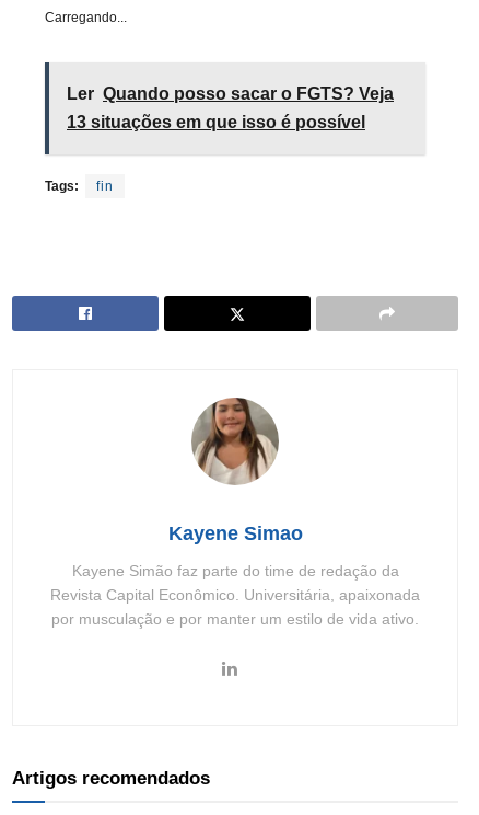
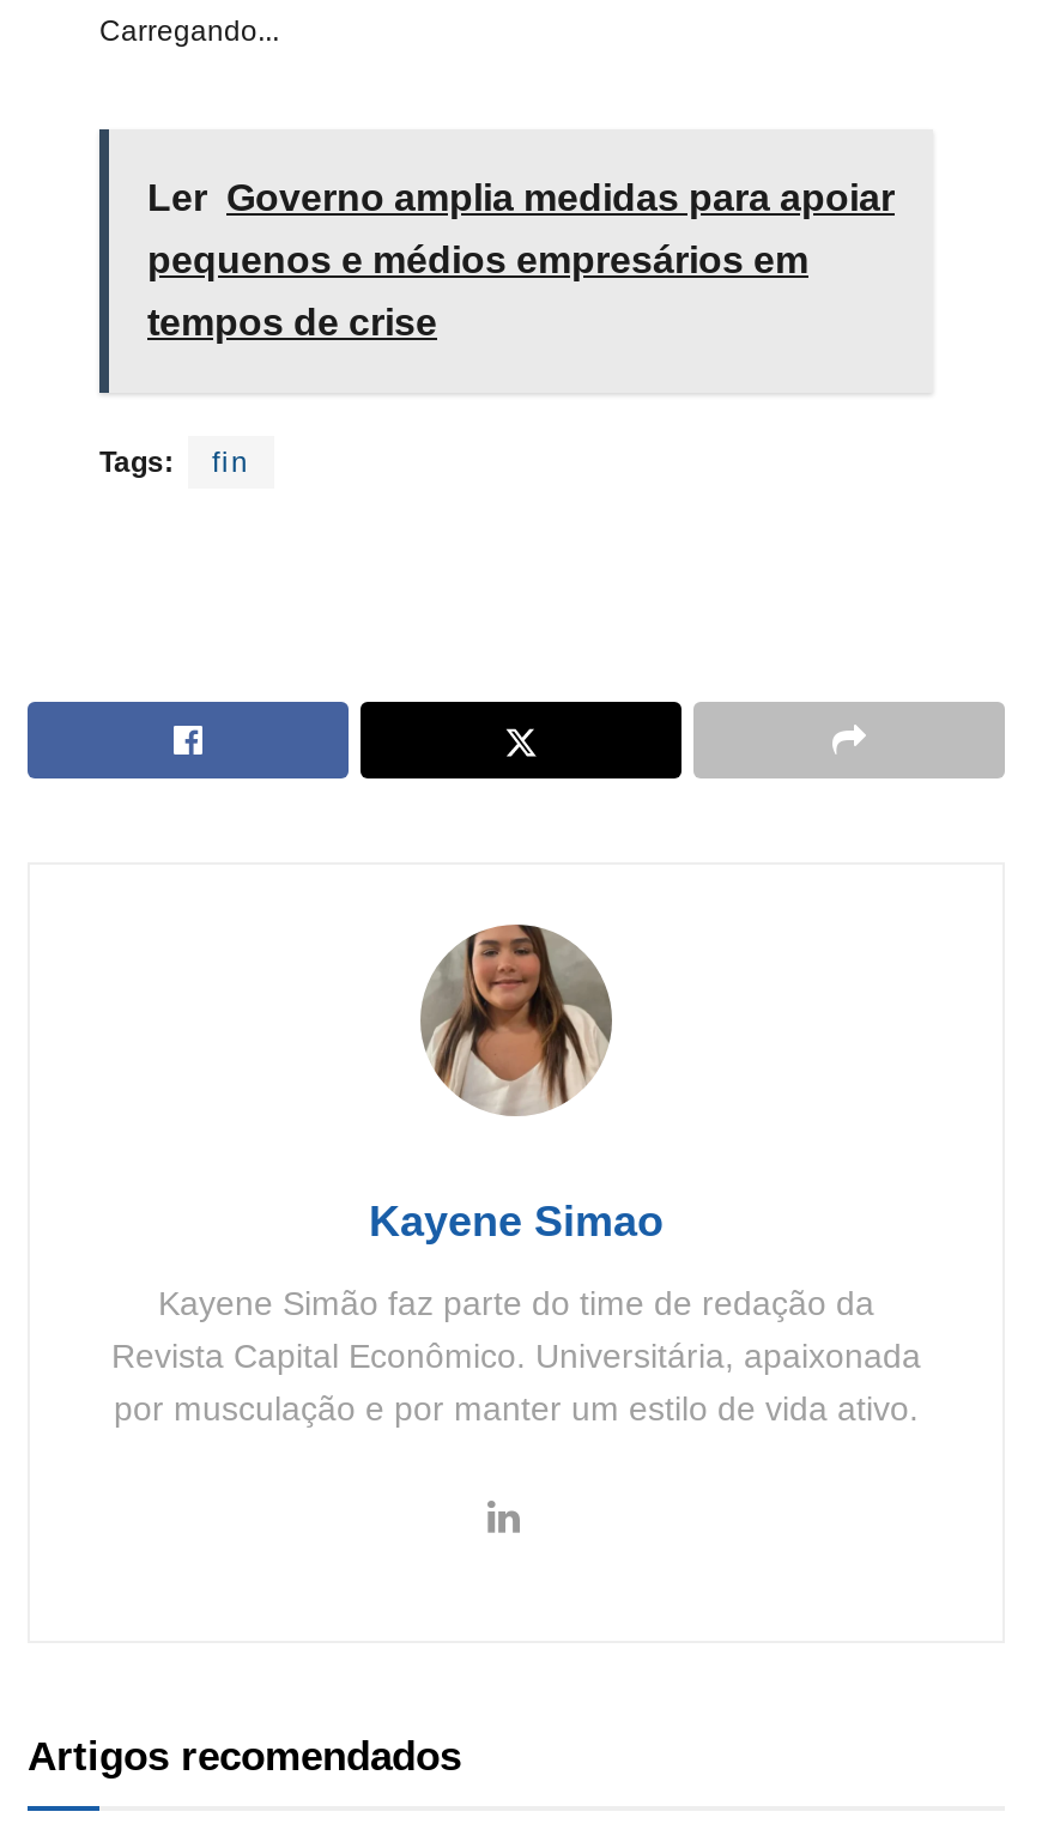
- Ler Quando posso sacar o FGTS? Veja
- 13 situações em que isso é possível
+ Ler Governo amplia medidas para apoiar
+ pequenos e médios empresários em
+ tempos de crise
